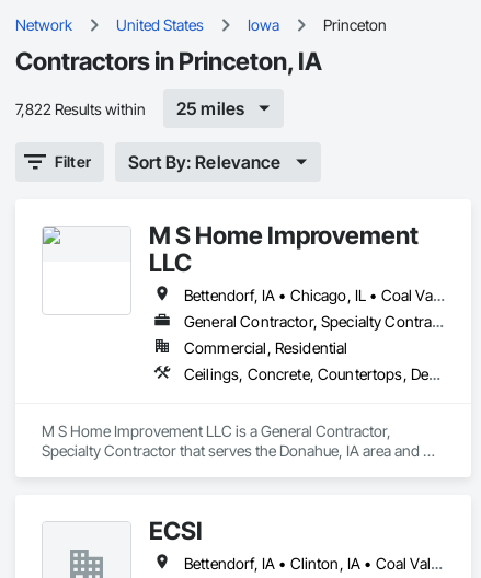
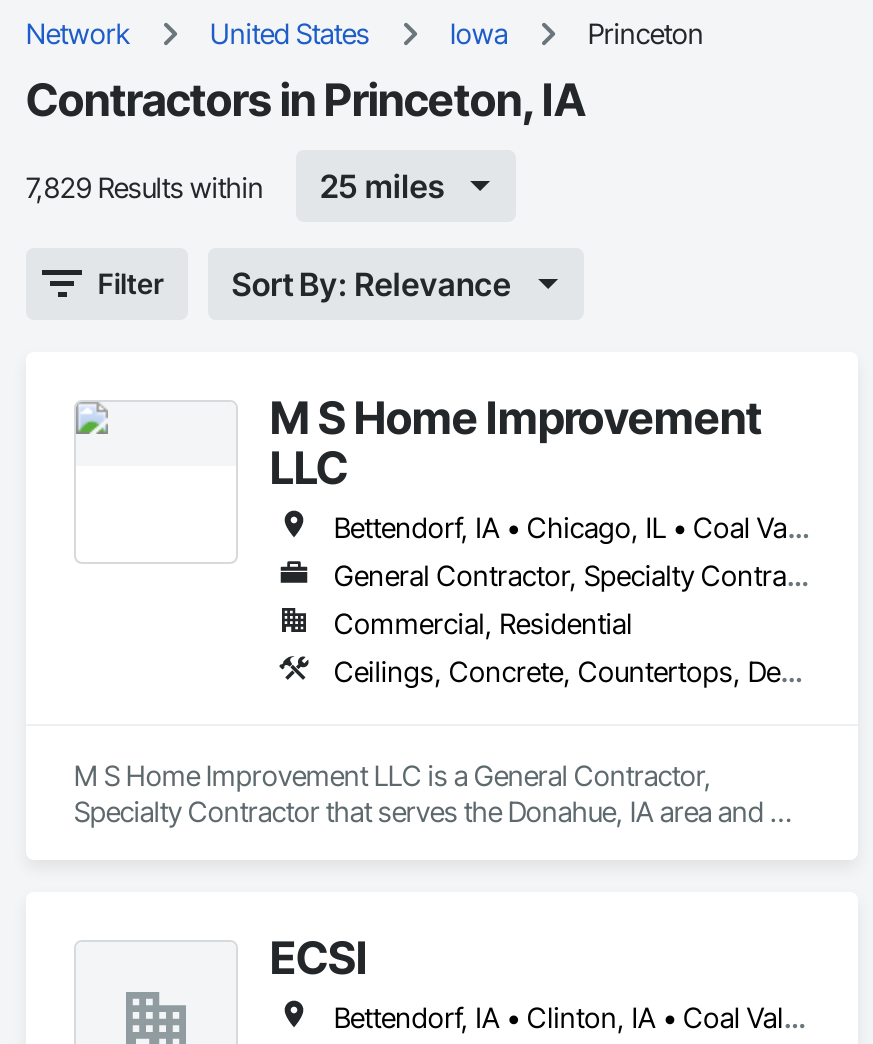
- 7,822 Results within
+ 7,829 Results within
